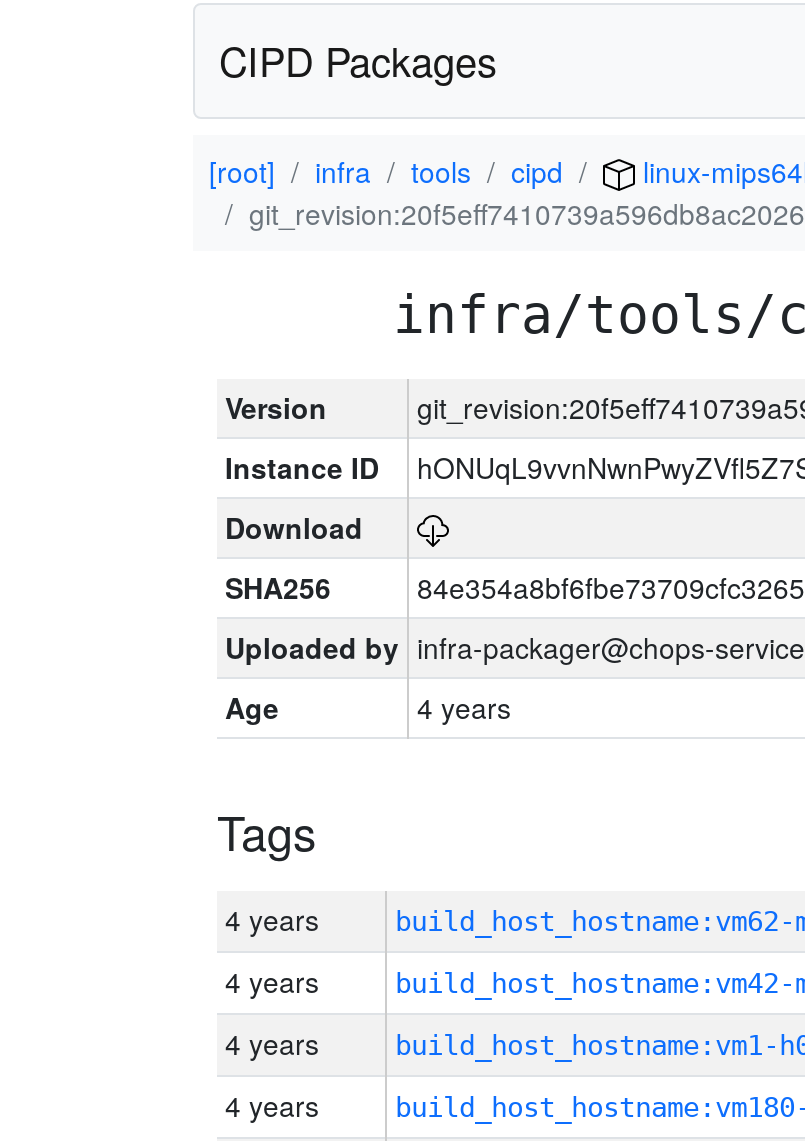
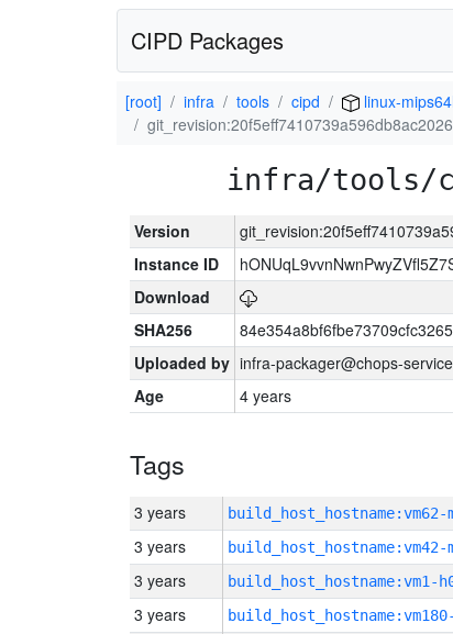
- 4 years
+ 3 years

- 4 years
+ 3 years

- 4 years
+ 3 years

- 4 years
+ 3 years
